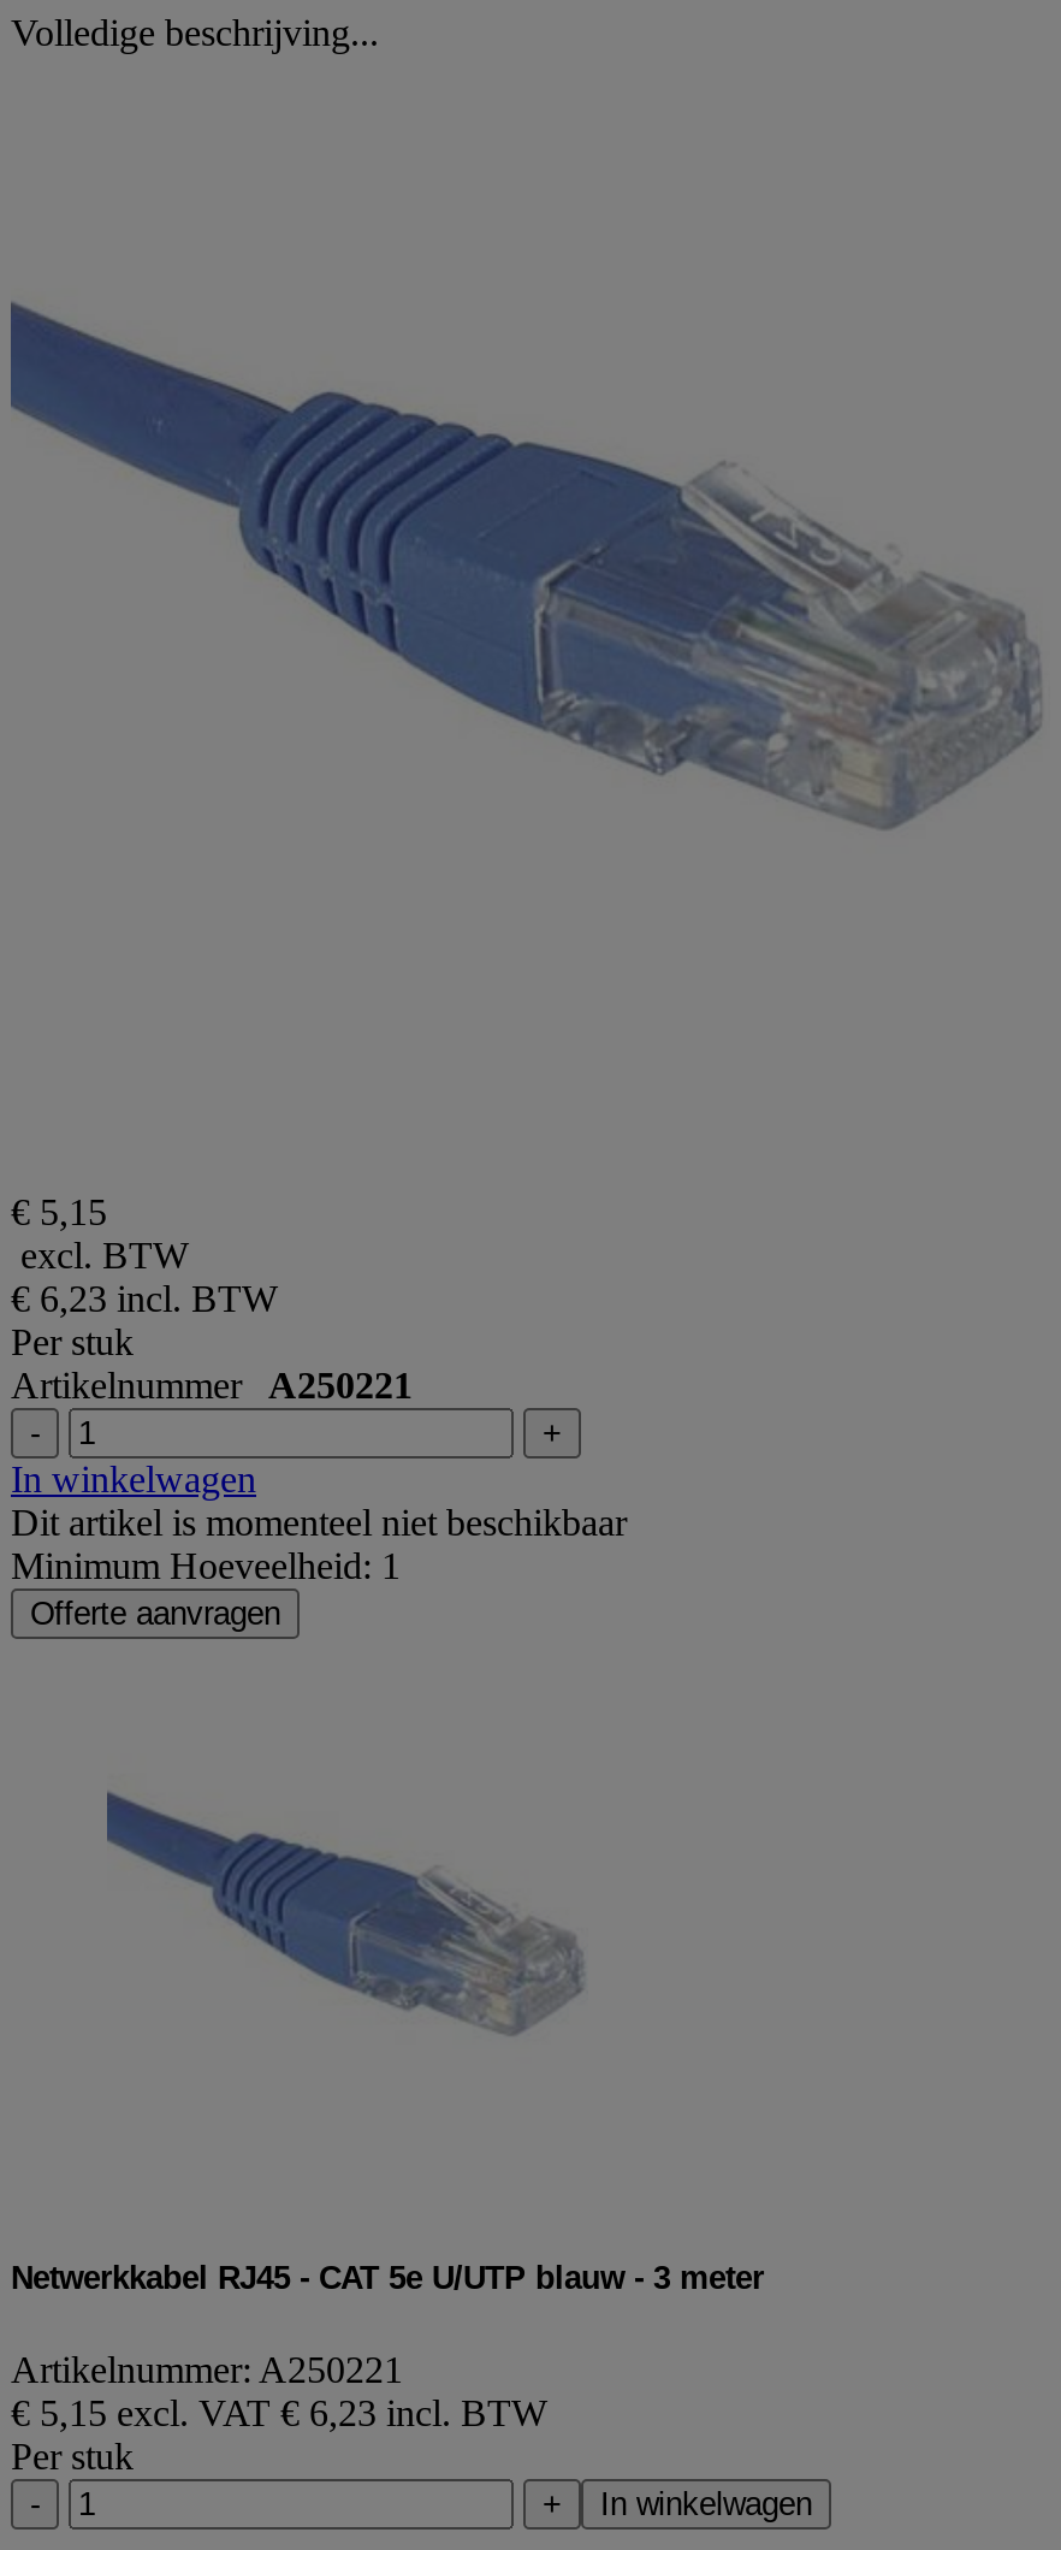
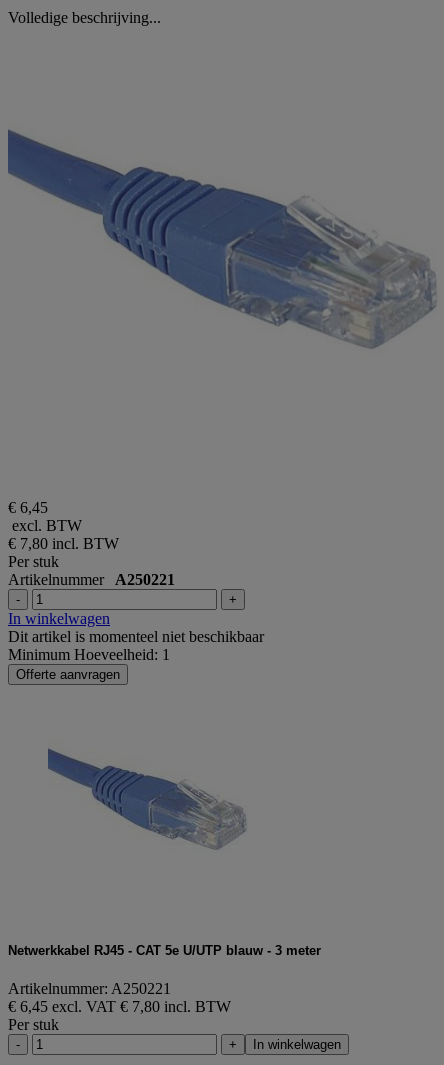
- € 5,15
+ € 6,45

- € 6,23 incl. BTW
+ € 7,80 incl. BTW

- € 5,15 excl. VAT € 6,23 incl. BTW
+ € 6,45 excl. VAT € 7,80 incl. BTW
